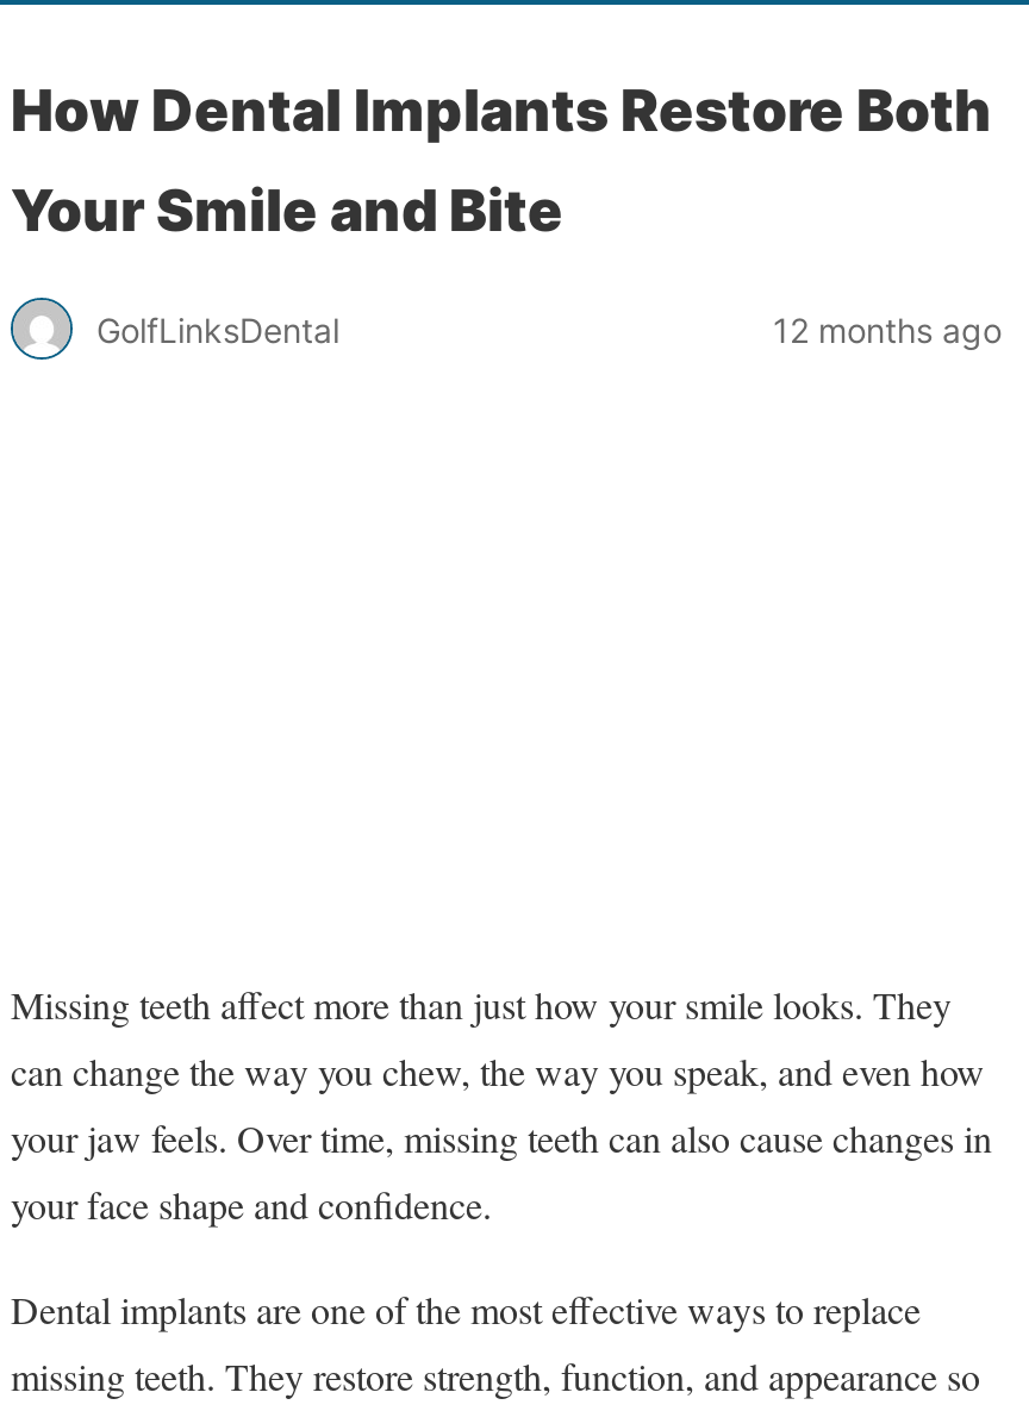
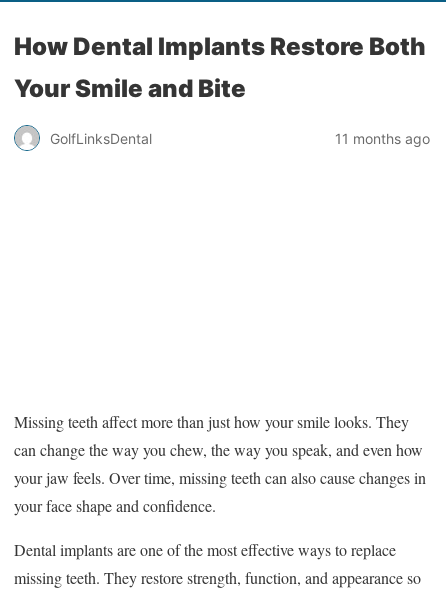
- 12 months ago
+ 11 months ago
